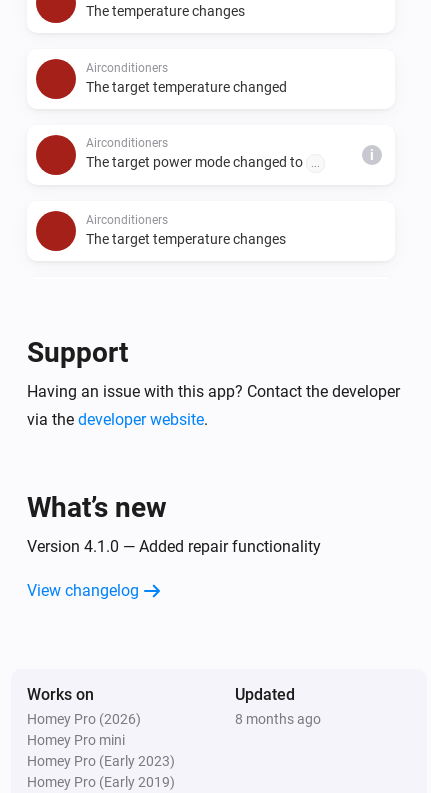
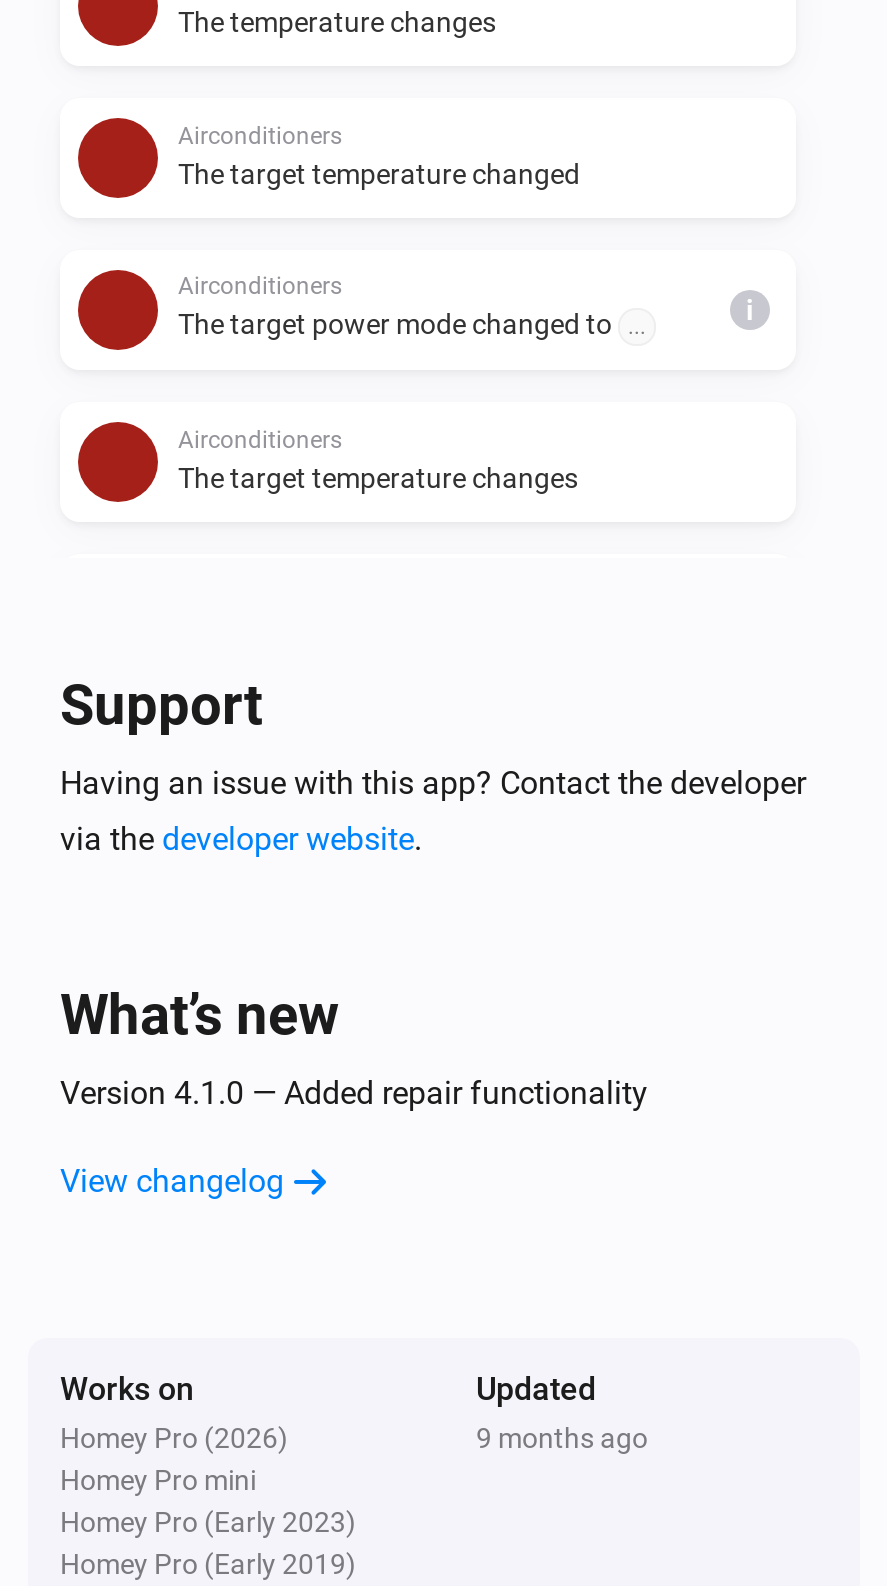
- 8 months ago
+ 9 months ago
